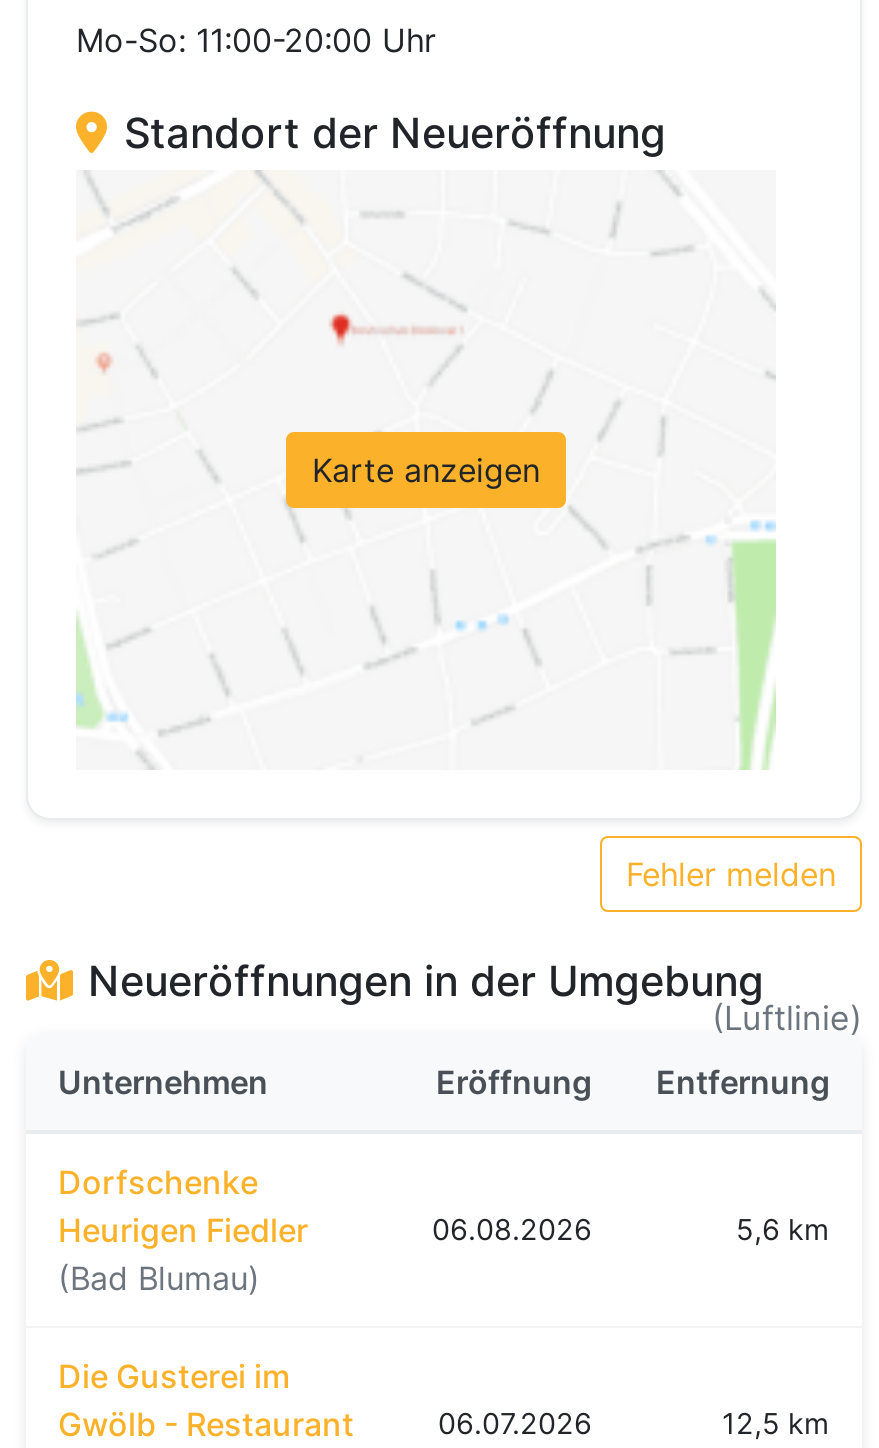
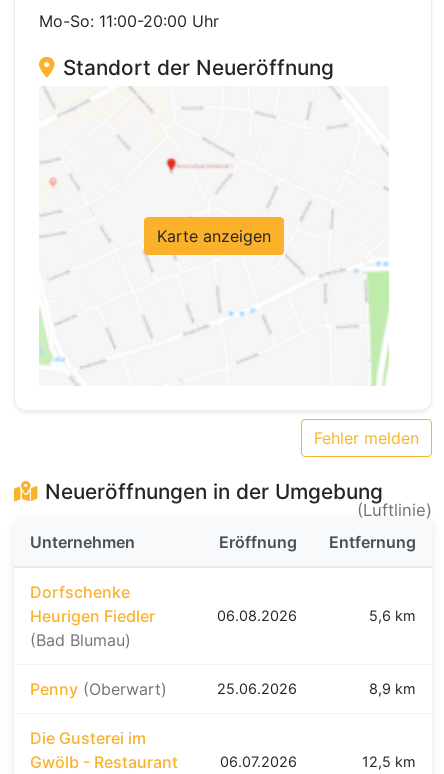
+ Penny (Oberwart)
+ 25.06.2026
+ 8,9 km
